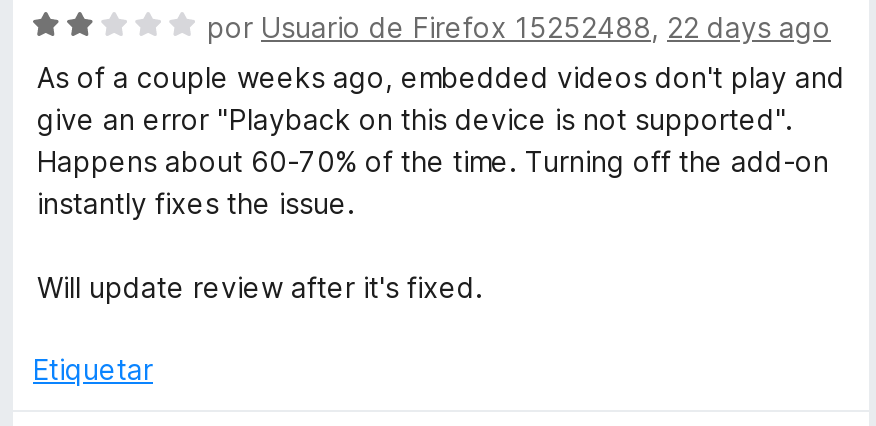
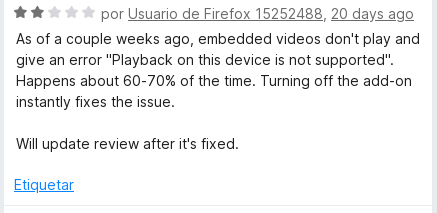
- por Usuario de Firefox 15252488, 22 days ago
+ por Usuario de Firefox 15252488, 20 days ago
